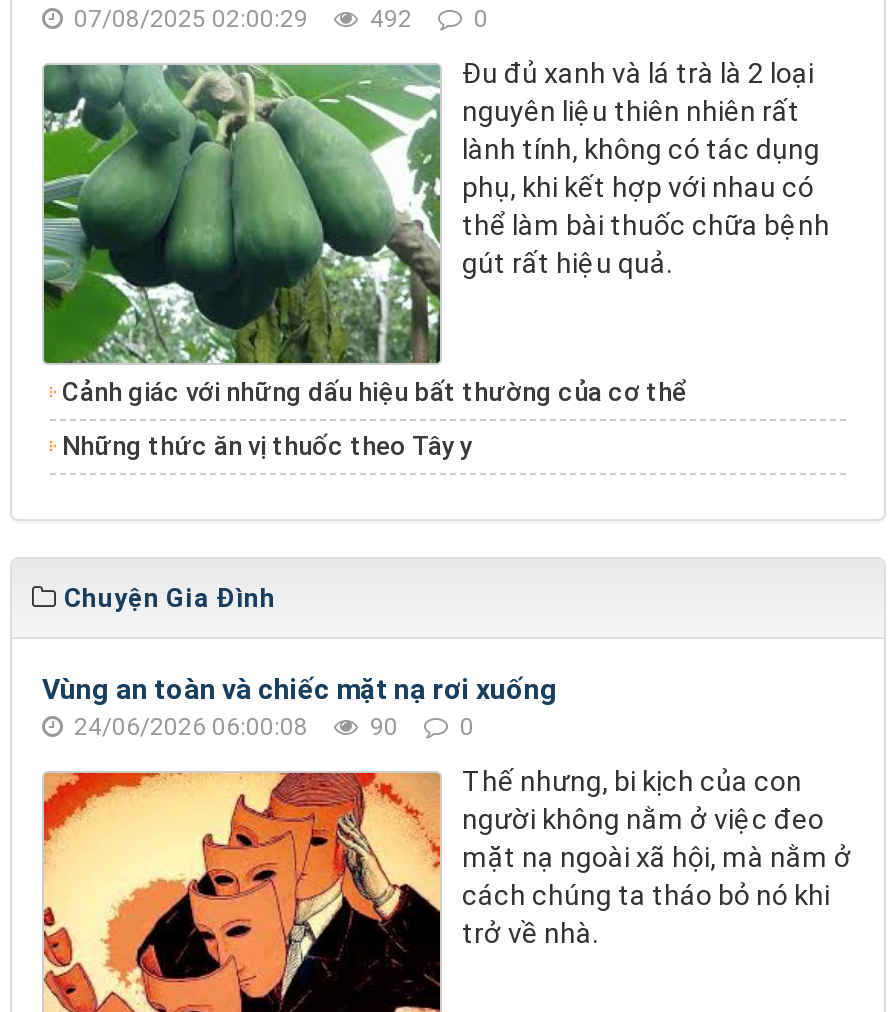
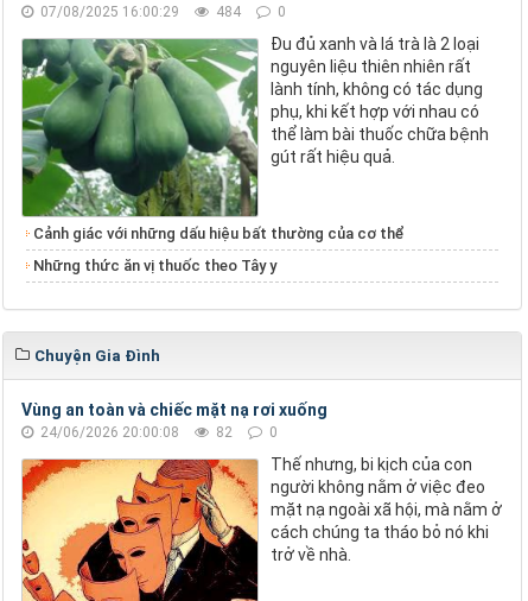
- 07/08/2025 02:00:29
+ 07/08/2025 16:00:29

- 492
+ 484

- 24/06/2026 06:00:08
+ 24/06/2026 20:00:08

- 90
+ 82
